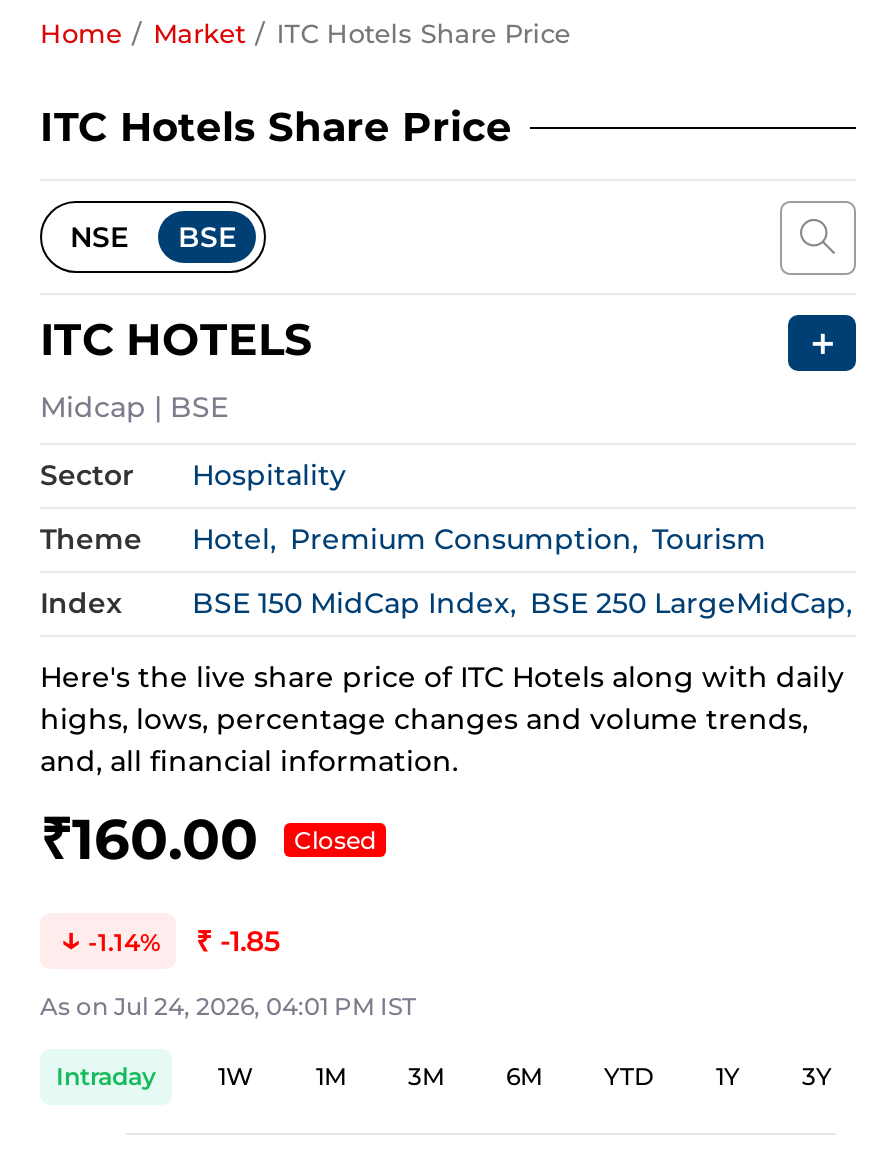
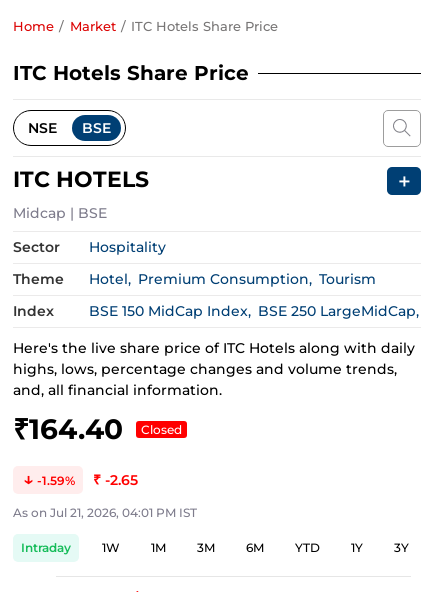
- ₹160.00 Closed
+ ₹164.40 Closed

- -1.14
+ -1.59

- ₹ -1.85
+ ₹ -2.65

- As on Jul 24, 2026, 04:01 PM IST
+ As on Jul 21, 2026, 04:01 PM IST
